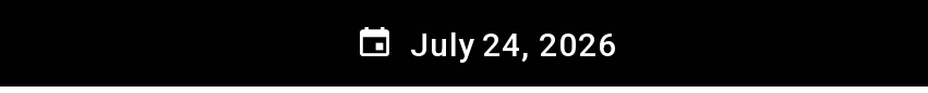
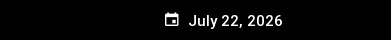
- July 24, 2026
+ July 22, 2026
